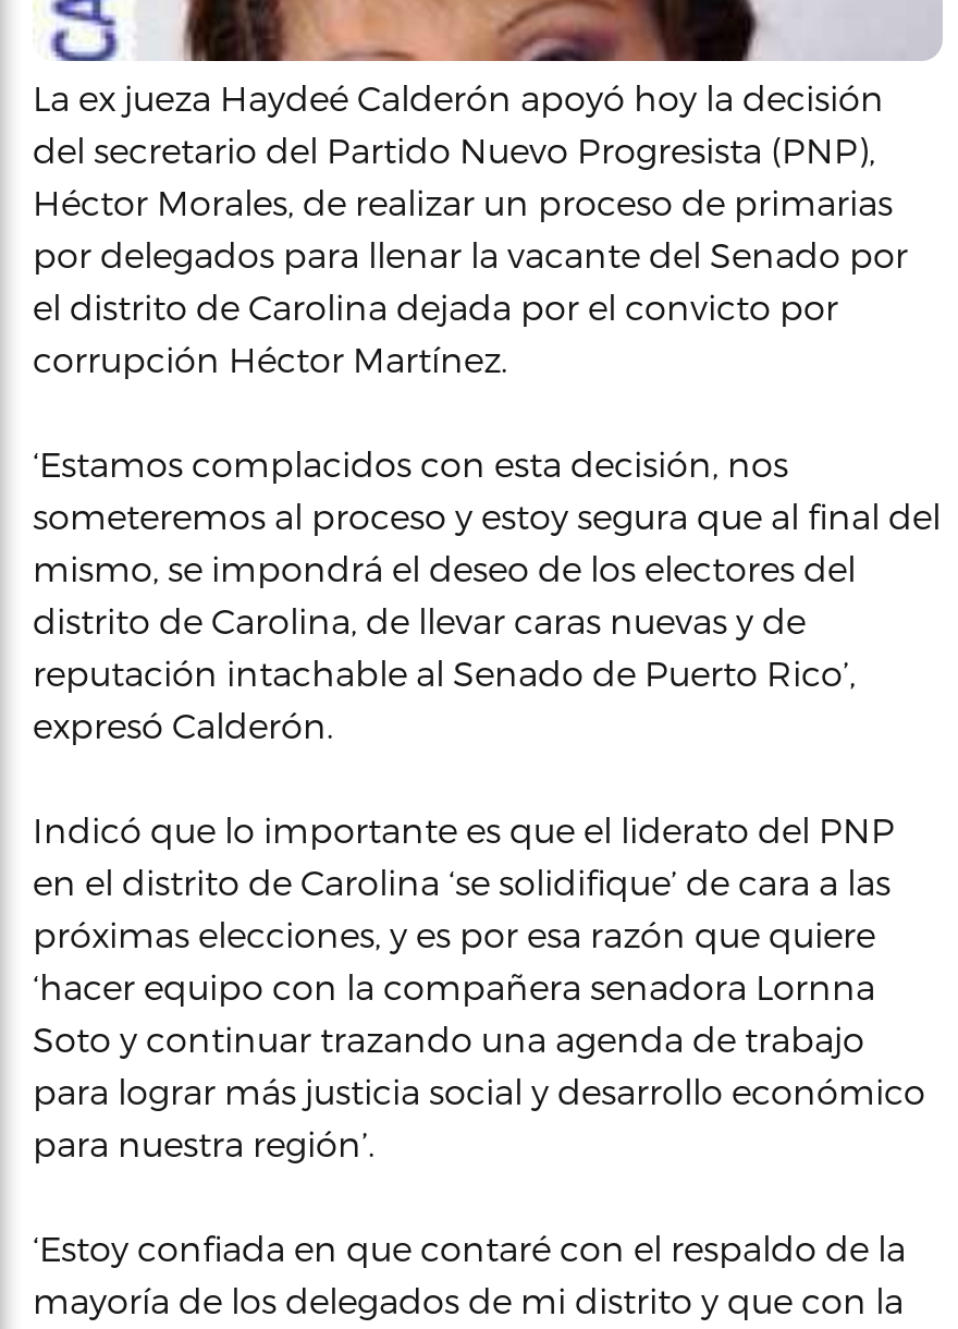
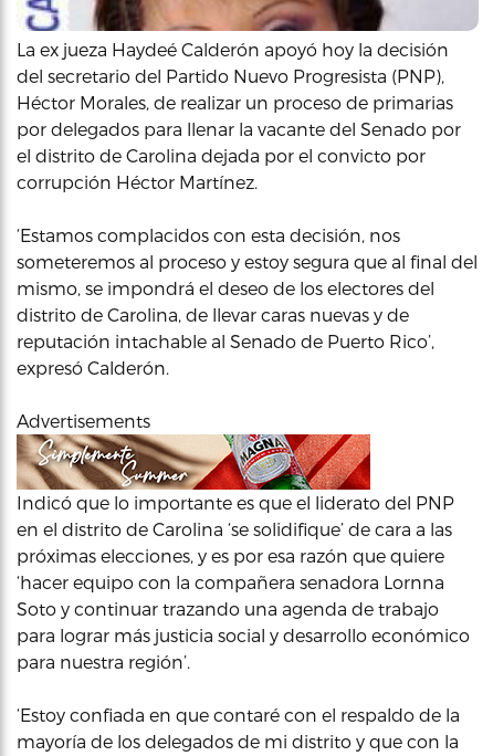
+ [image]

+ Advertisements
